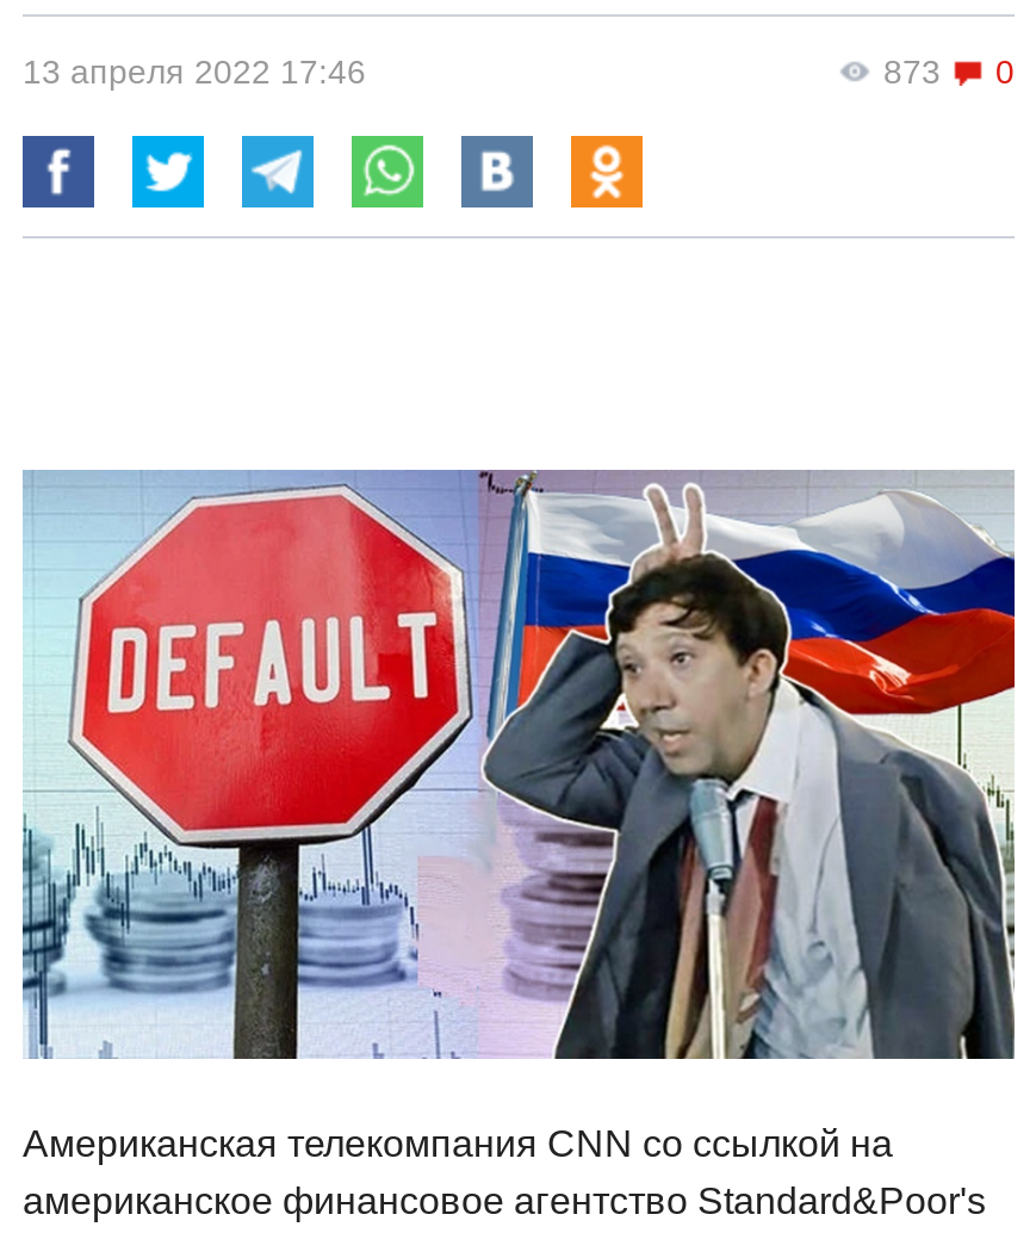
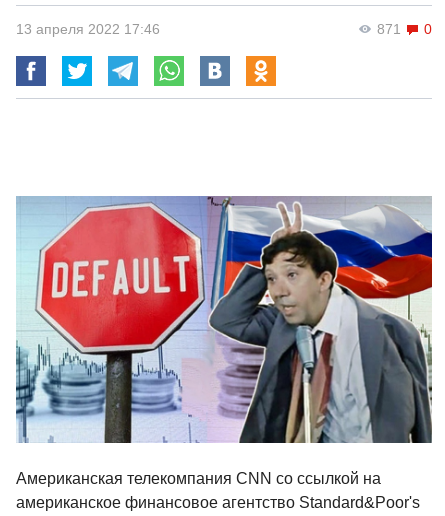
- 873
+ 871
